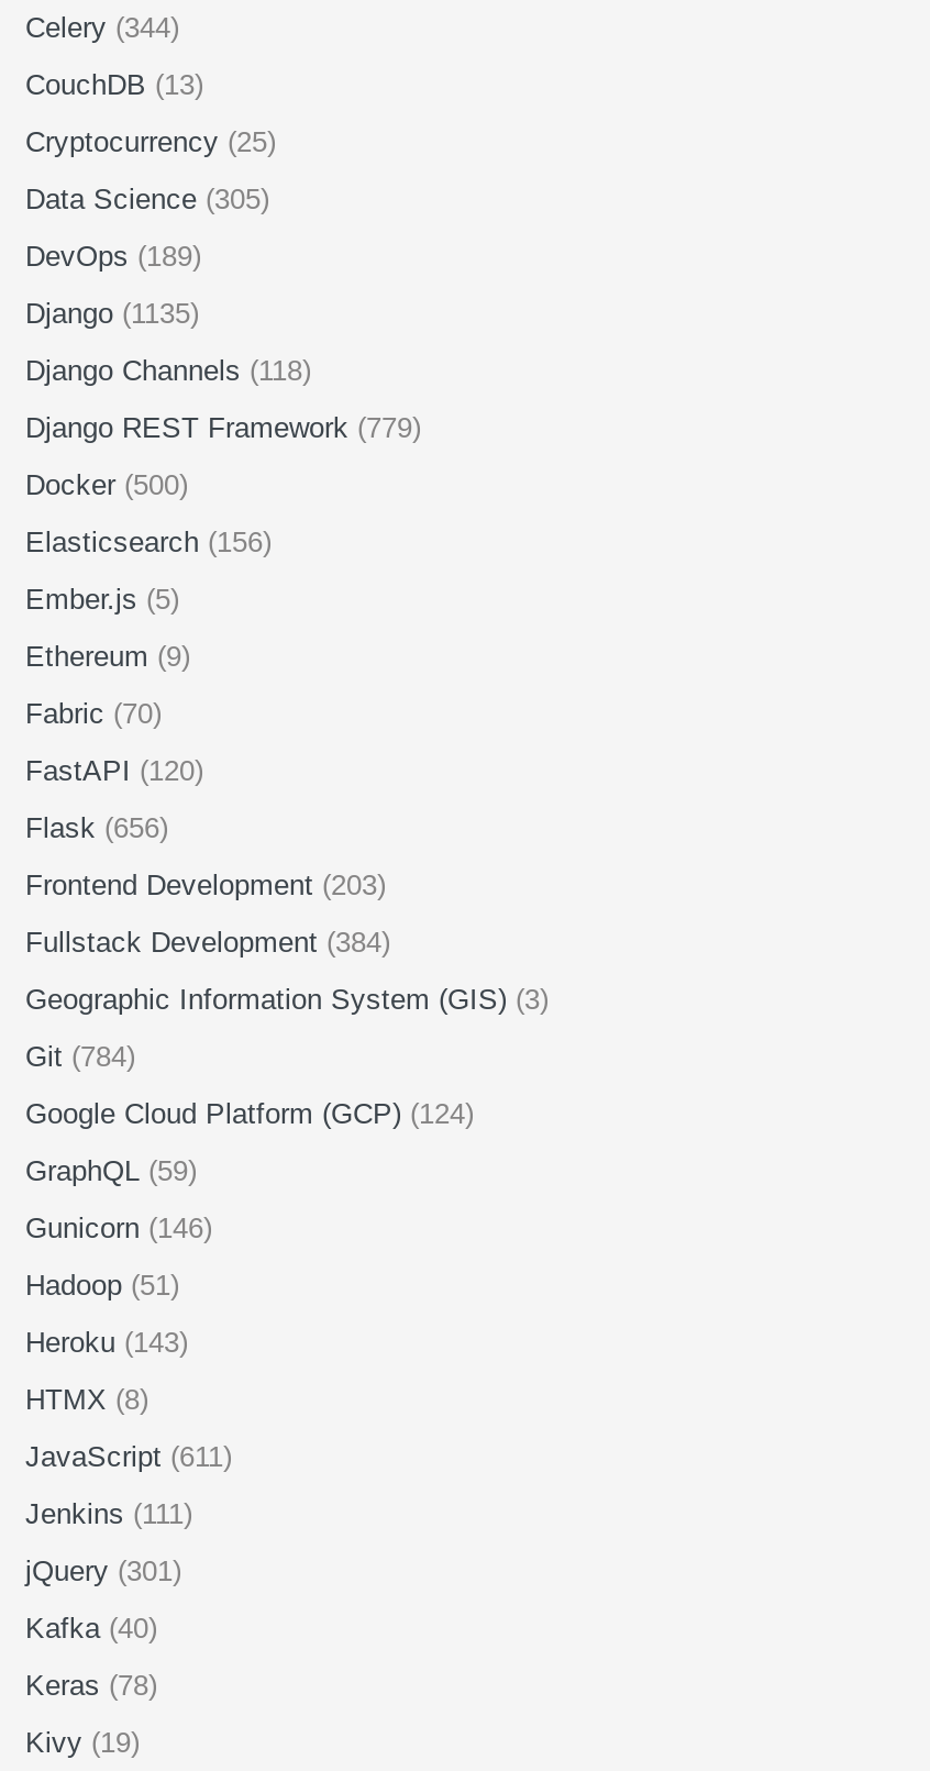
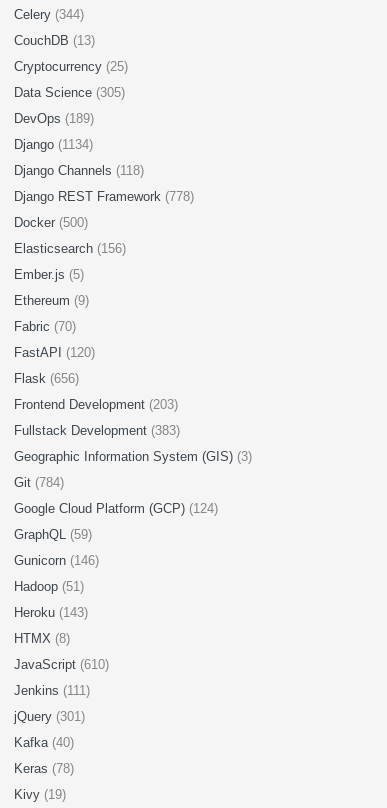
- Django (1135)
+ Django (1134)

- Django REST Framework (779)
+ Django REST Framework (778)

- Fullstack Development (384)
+ Fullstack Development (383)

- JavaScript (611)
+ JavaScript (610)
